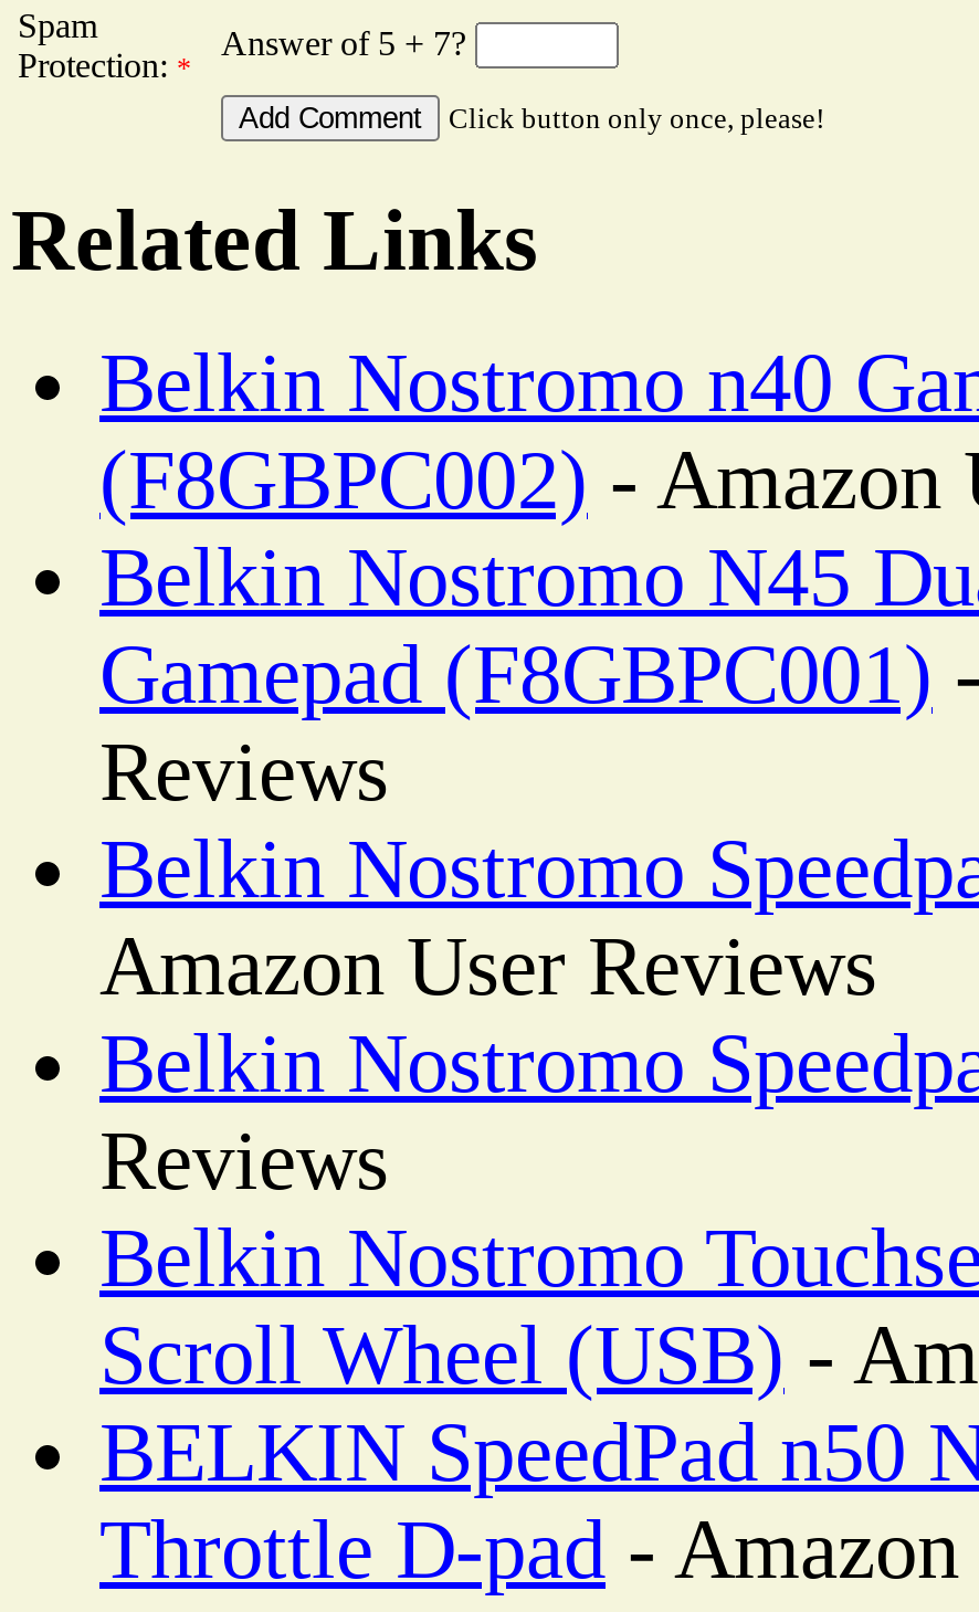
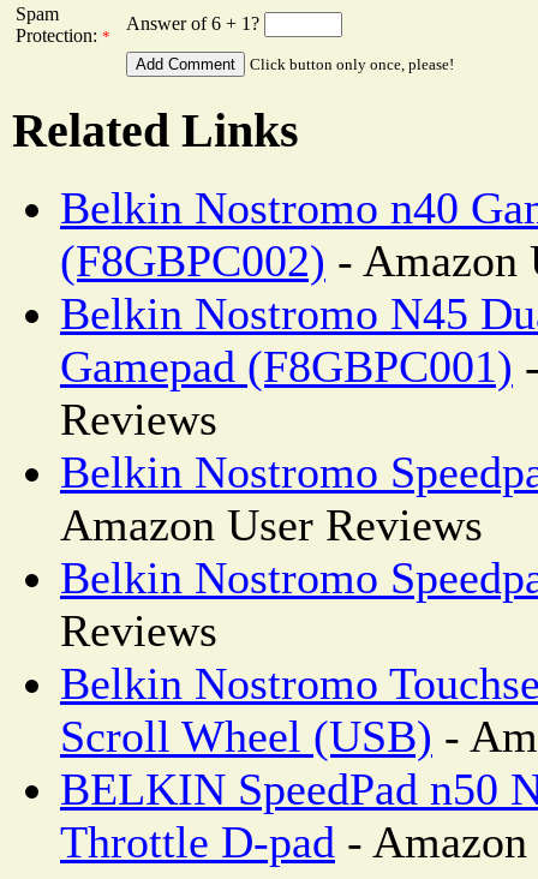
- Answer of 5 + 7?
+ Answer of 6 + 1?
